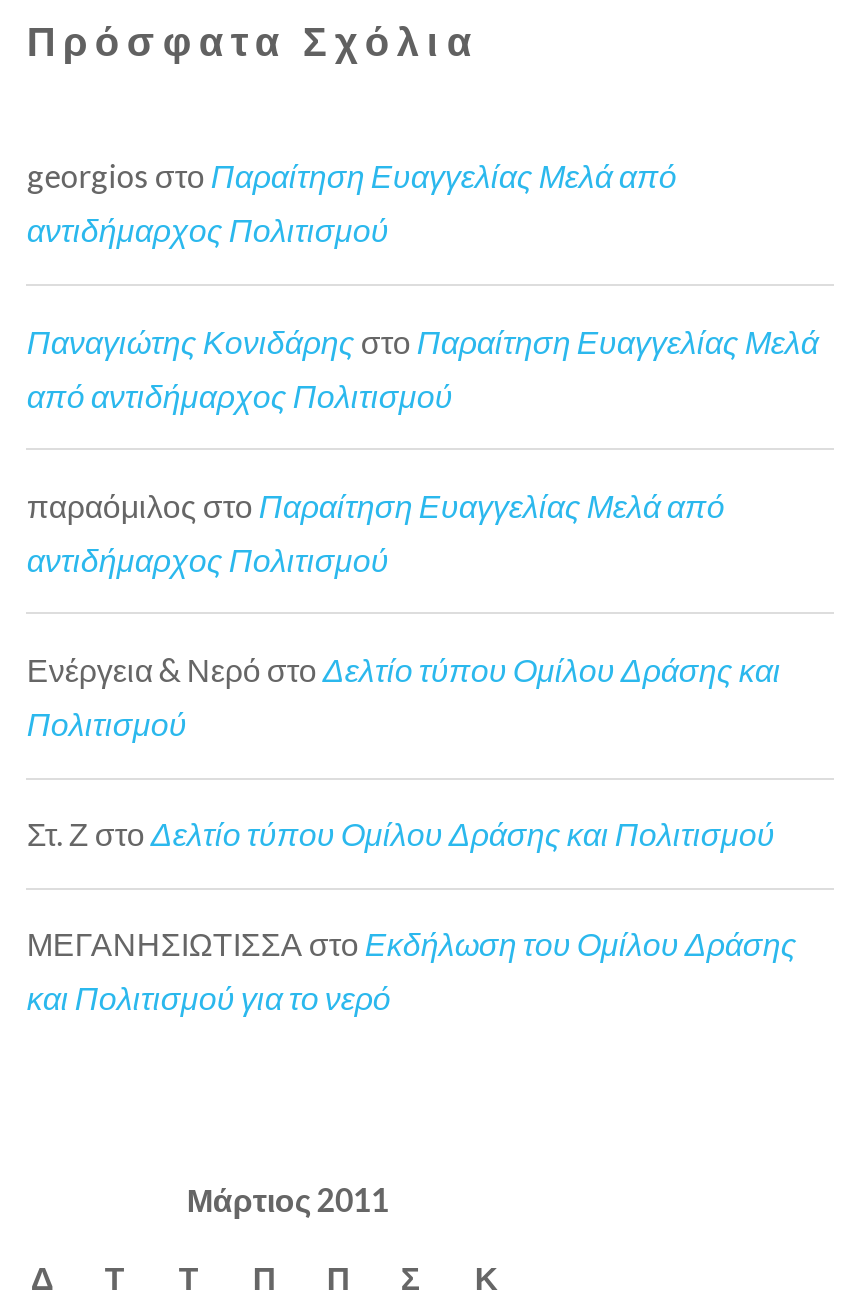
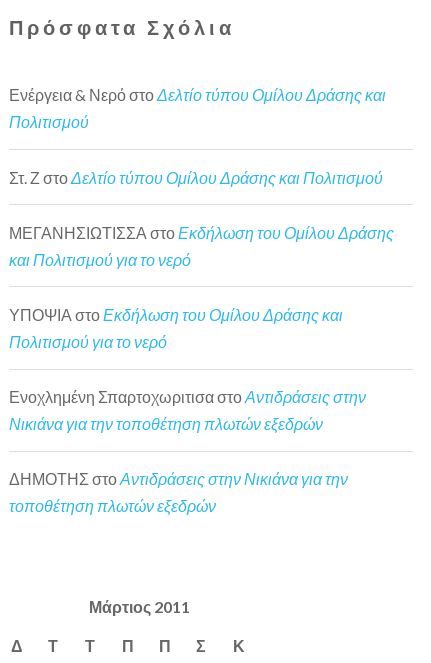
- georgios στο Παραίτηση Ευαγγελίας Μελά από
- αντιδήμαρχος Πολιτισμού
- Παναγιώτης Κονιδάρης στο Παραίτηση Ευαγγελίας Μελά
- από αντιδήμαρχος Πολιτισμού
- παραόμιλος στο Παραίτηση Ευαγγελίας Μελά από
- αντιδήμαρχος Πολιτισμού

moved up: Ενέργεια & Νερό στο Δελτίο τύπου Ομίλου Δράσης και | Πολιτισμού | Στ. Ζ στο Δελτίο τύπου Ομίλου Δράσης και Πολιτισμού | ΜΕΓΑΝΗΣΙΩΤΙΣΣΑ στο Εκδήλωση του Ομίλου Δράσης | και Πολιτισμού για το νερό

+ ΥΠΟΨΙΑ στο Εκδήλωση του Ομίλου Δράσης και
+ Πολιτισμού για το νερό
+ Ενοχλημένη Σπαρτοχωριτισα στο Αντιδράσεις στην
+ Νικιάνα για την τοποθέτηση πλωτών εξεδρών
+ ΔΗΜΟΤΗΣ στο Αντιδράσεις στην Νικιάνα για την
+ τοποθέτηση πλωτών εξεδρών
